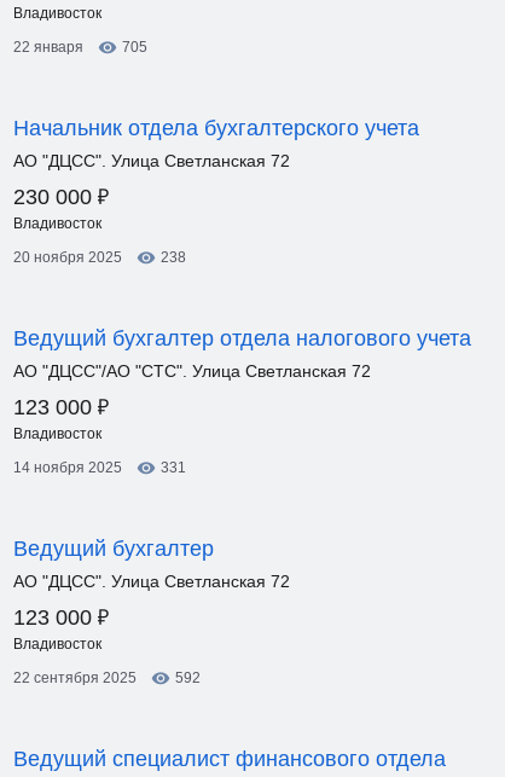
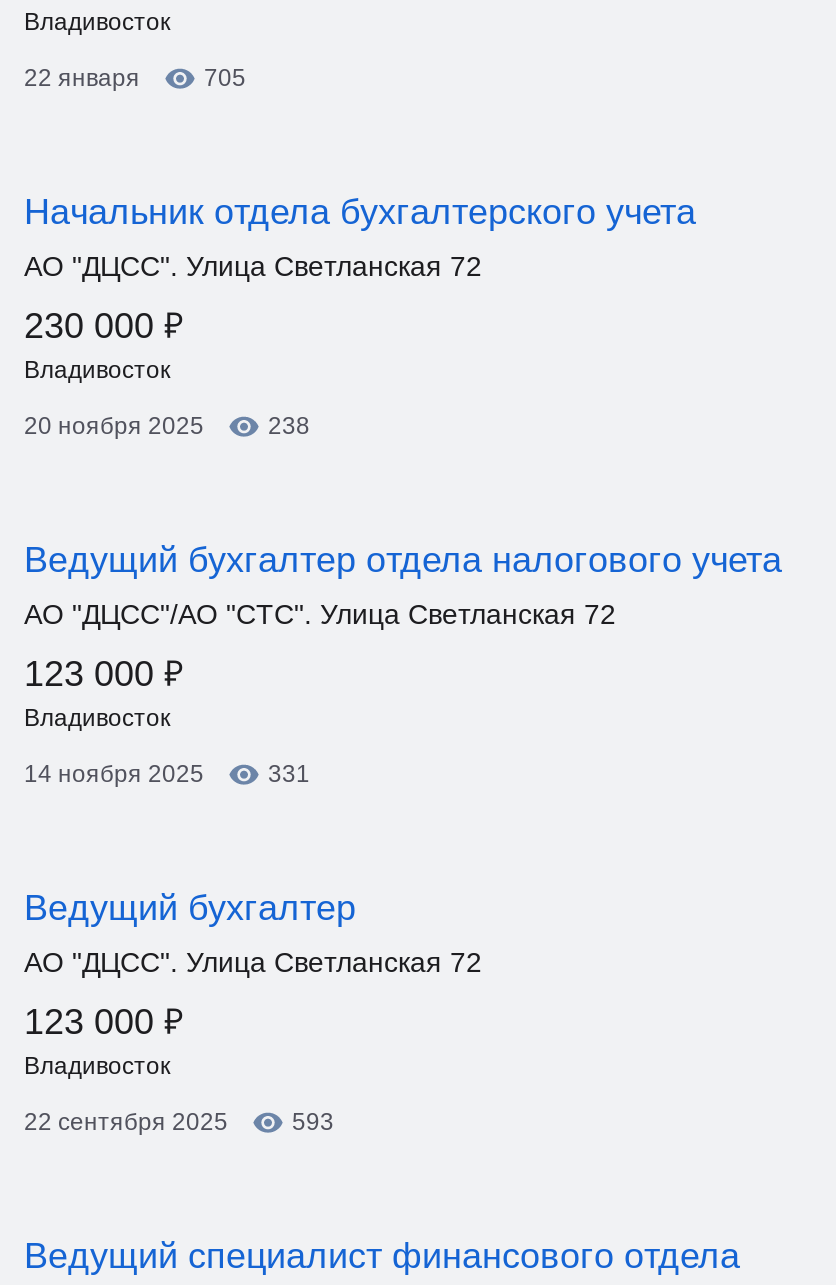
- 592
+ 593
